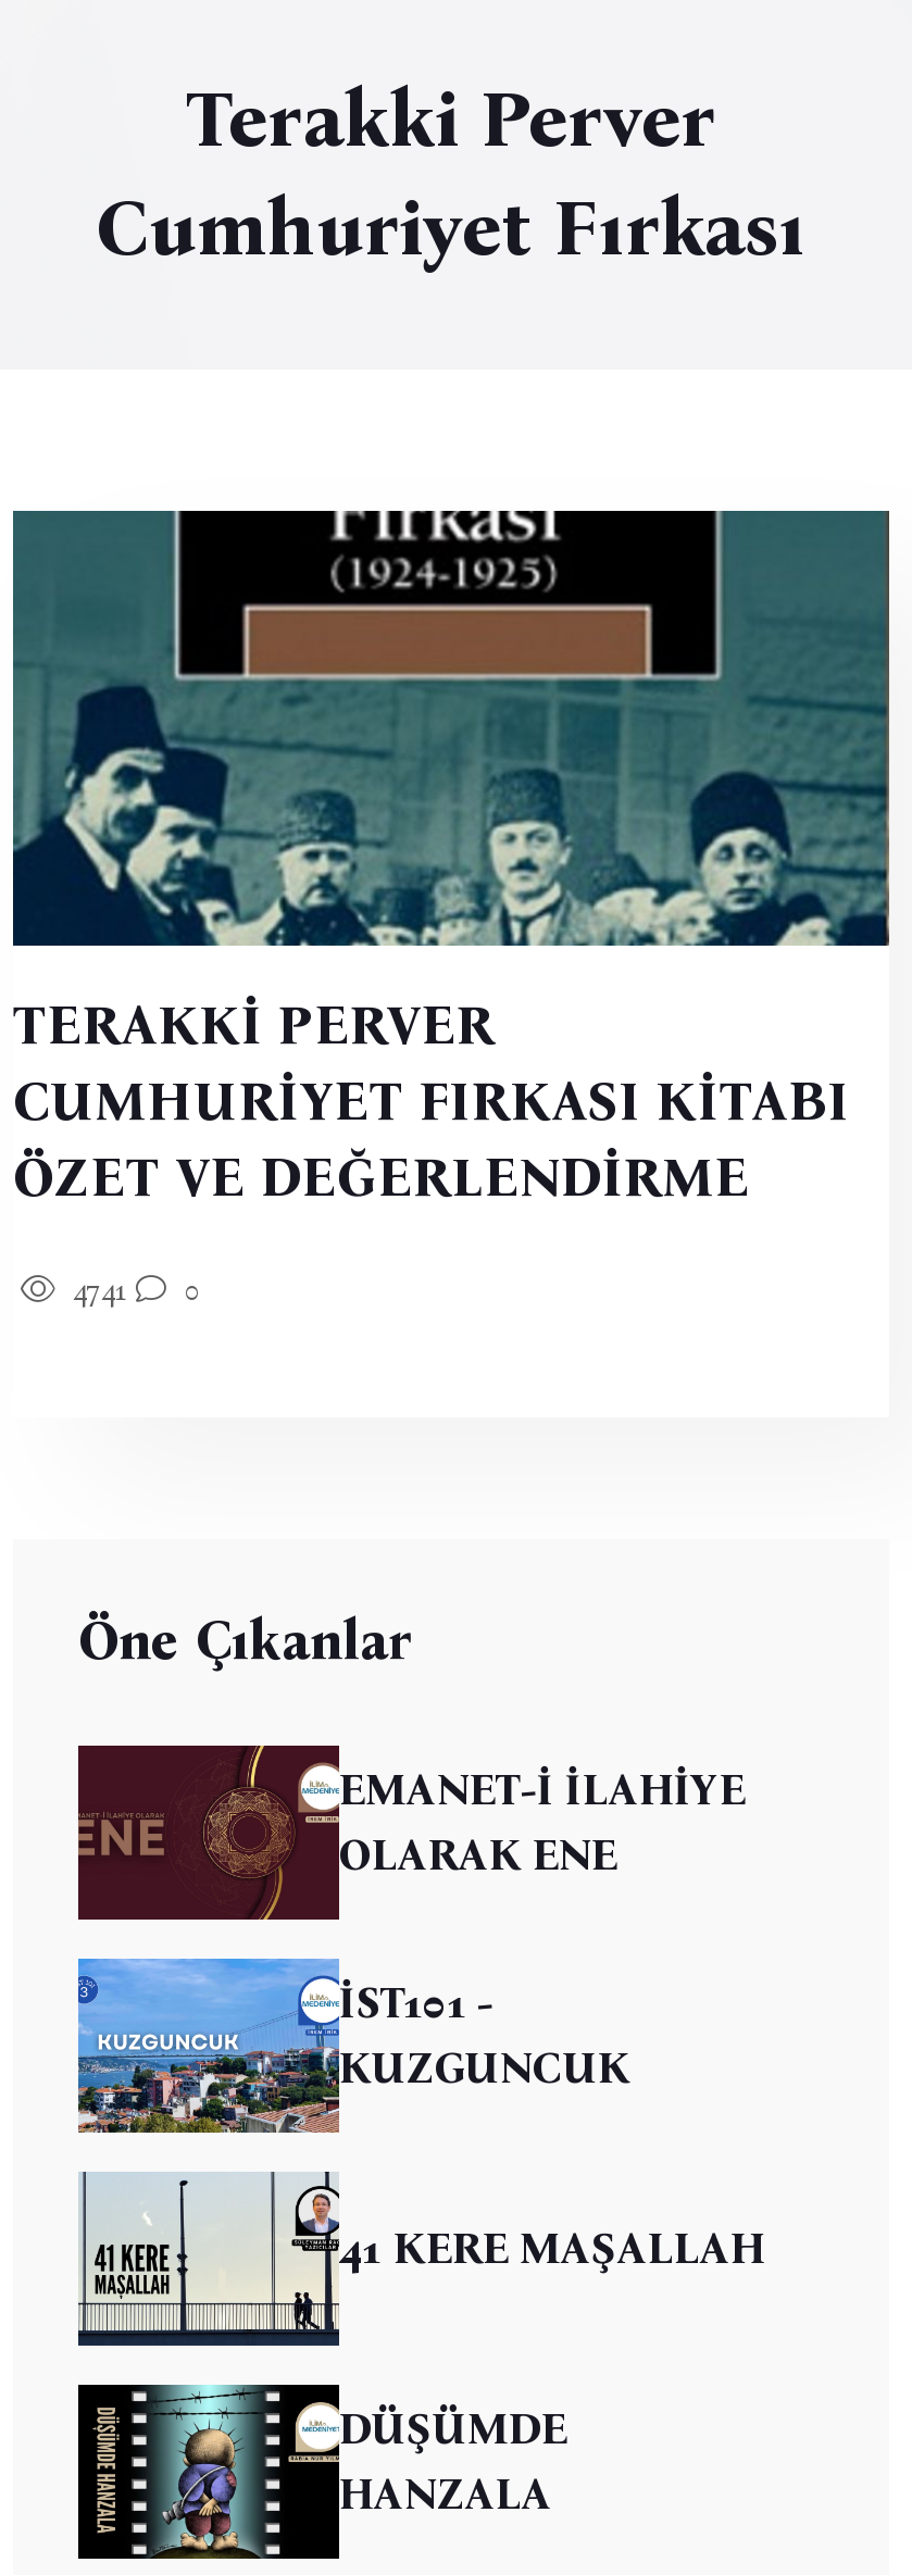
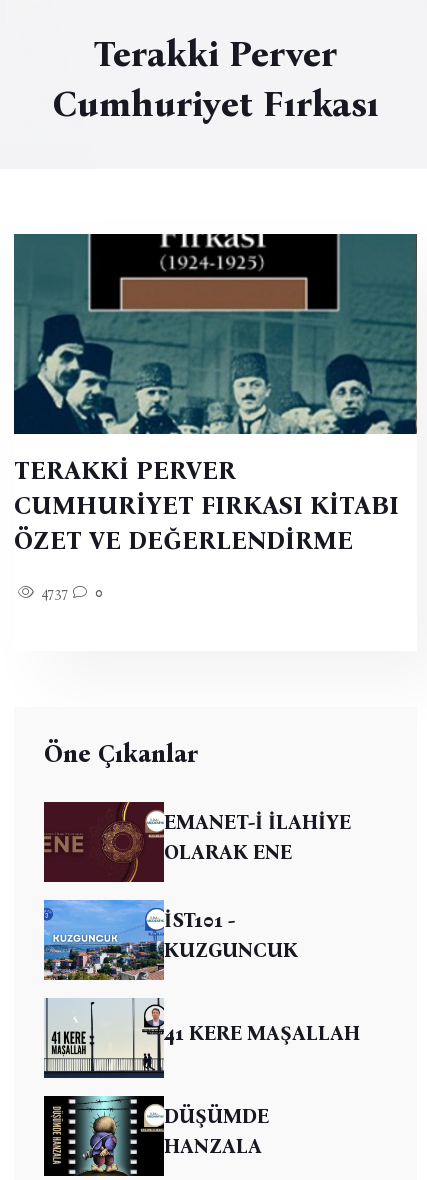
- 4741
+ 4737
